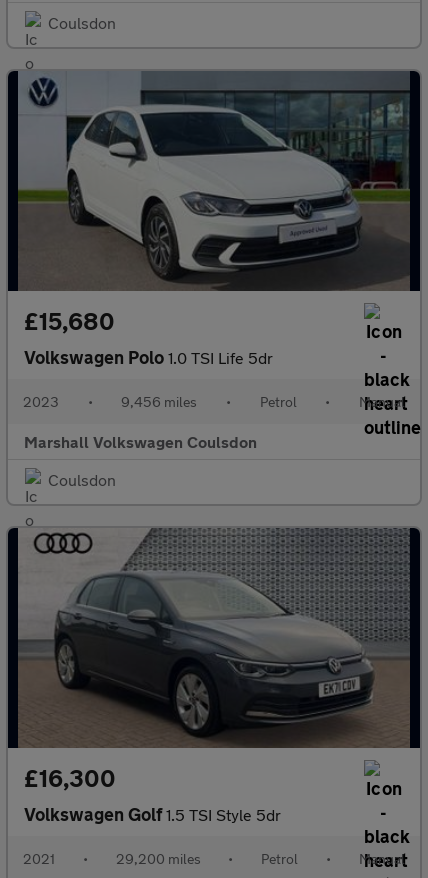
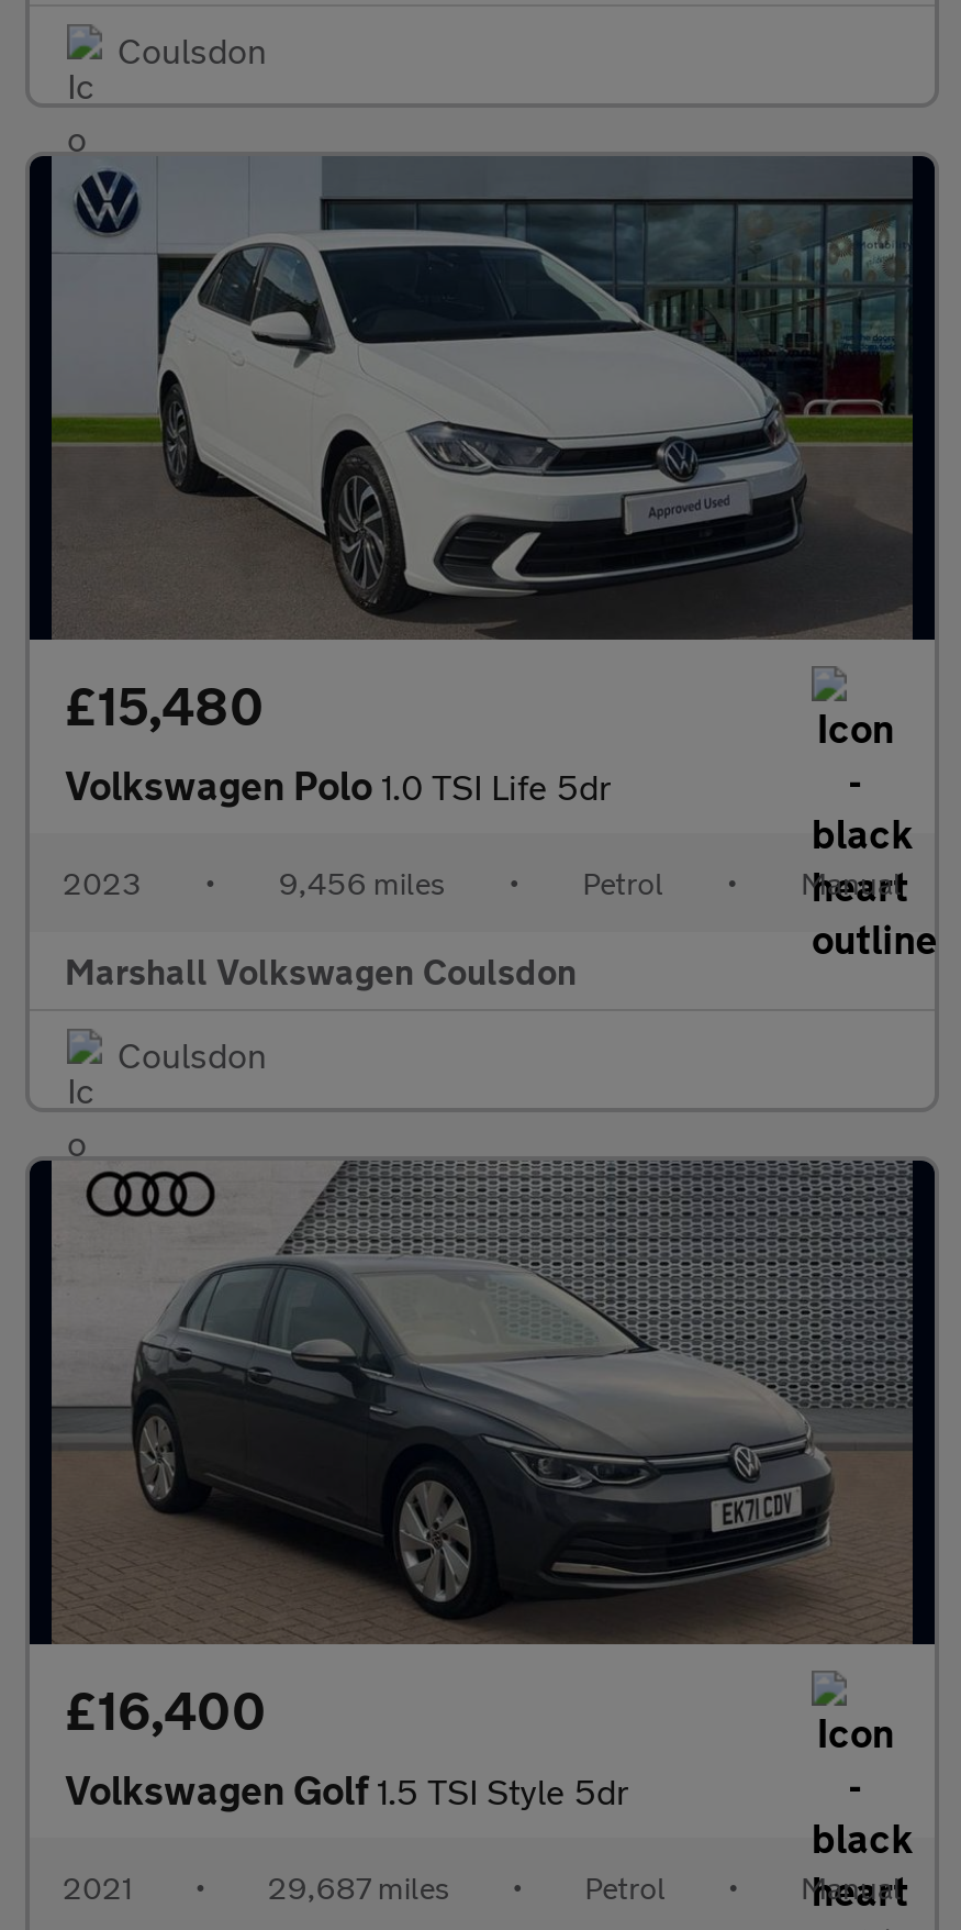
- £15,680
+ £15,480

- £16,300
+ £16,400

- 29,200 miles
+ 29,687 miles
